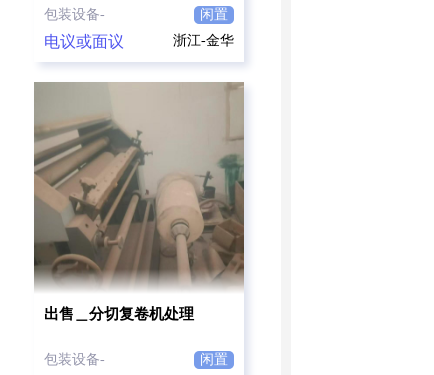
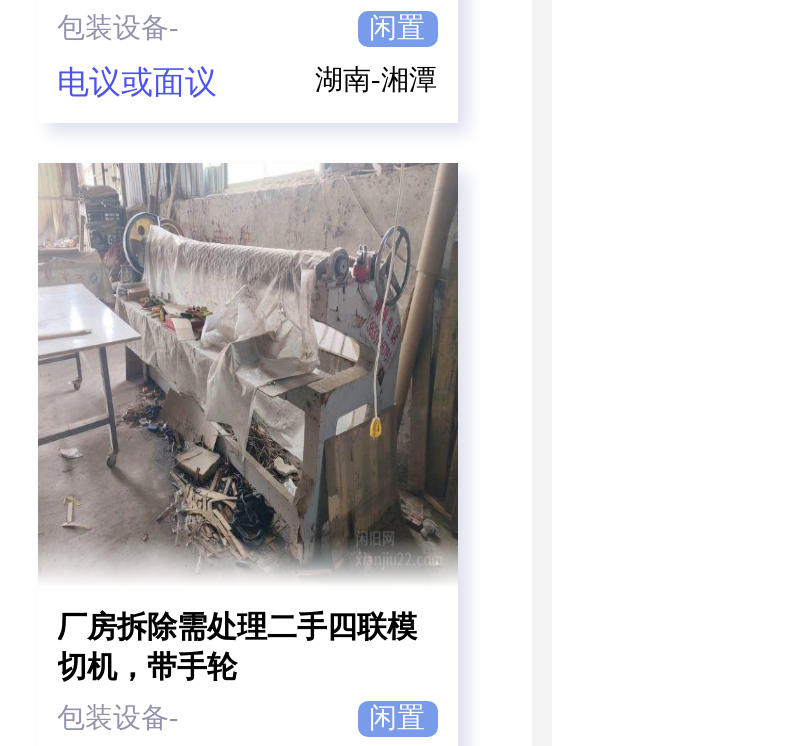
- 浙江-金华
+ 湖南-湘潭

- [image]
- 出售＿分切复卷机处理
+ [image]
+ 厂房拆除需处理二手四联模
+ 切机，带手轮
